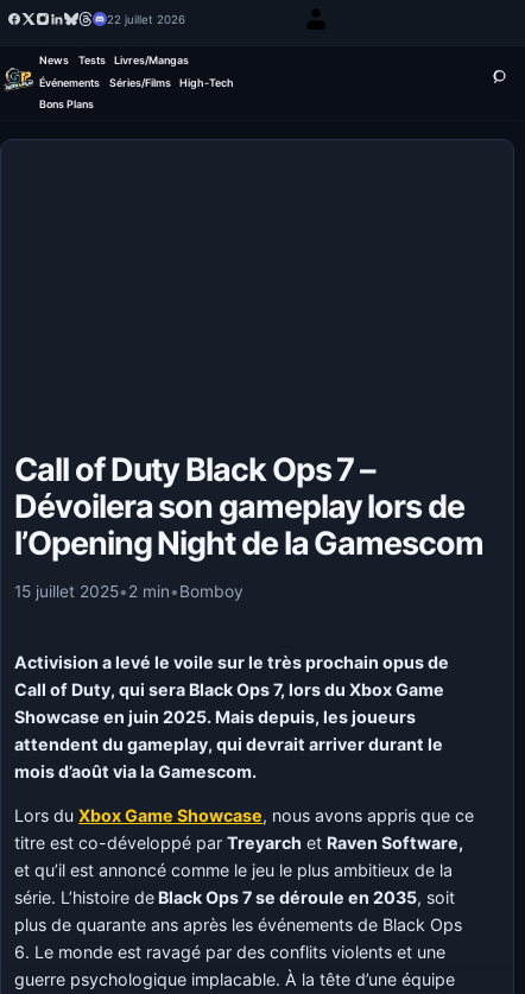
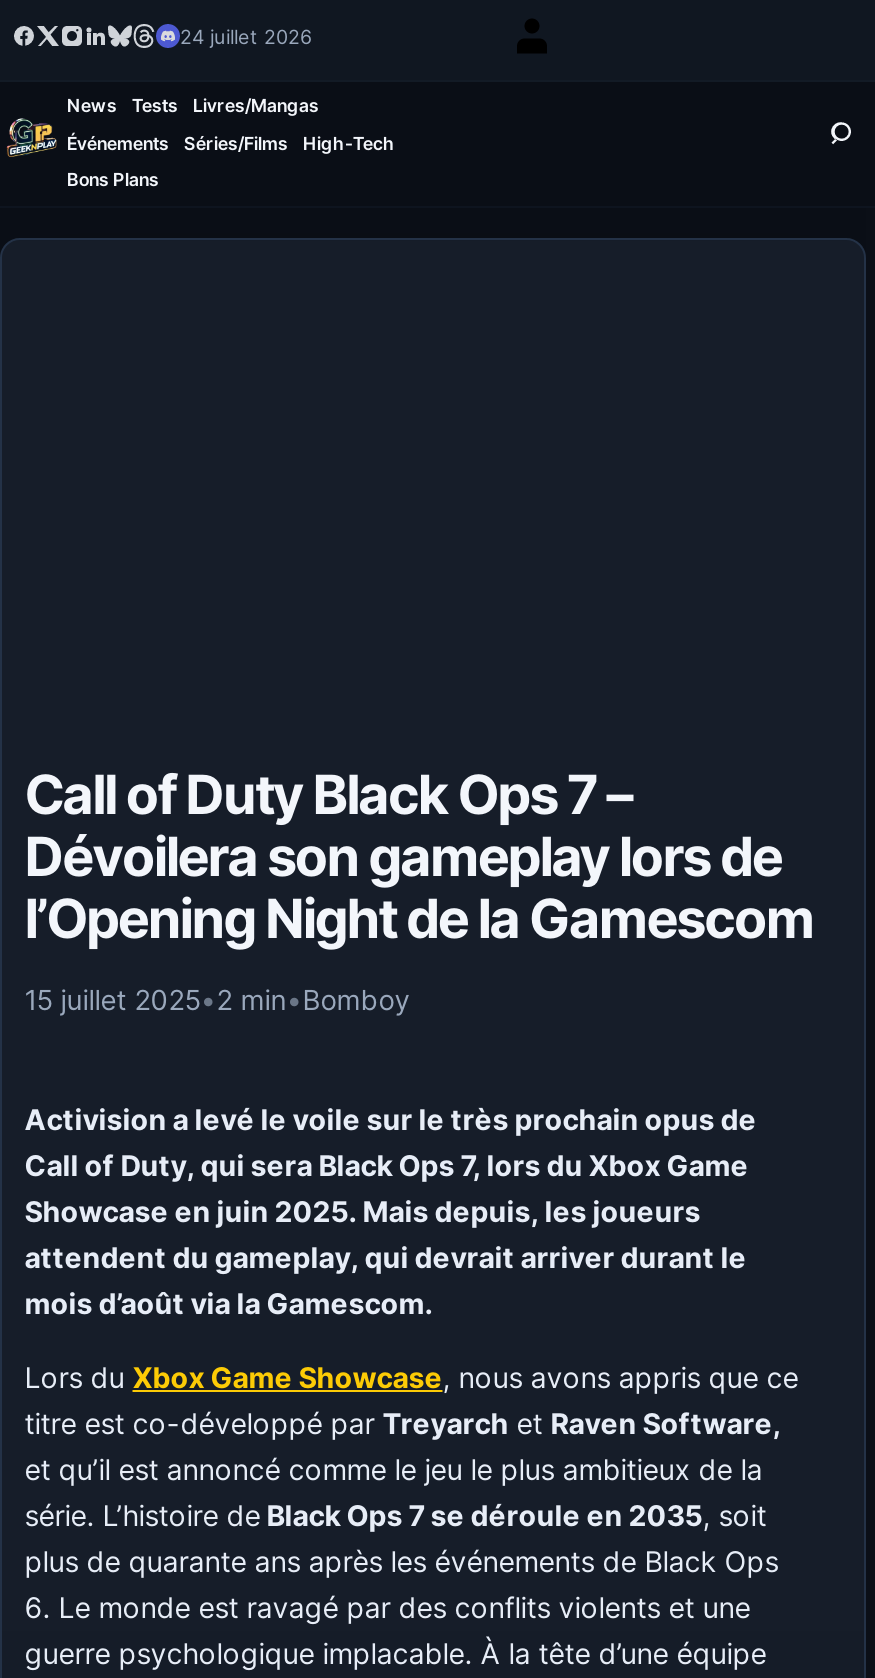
- 22 juillet 2026
+ 24 juillet 2026
